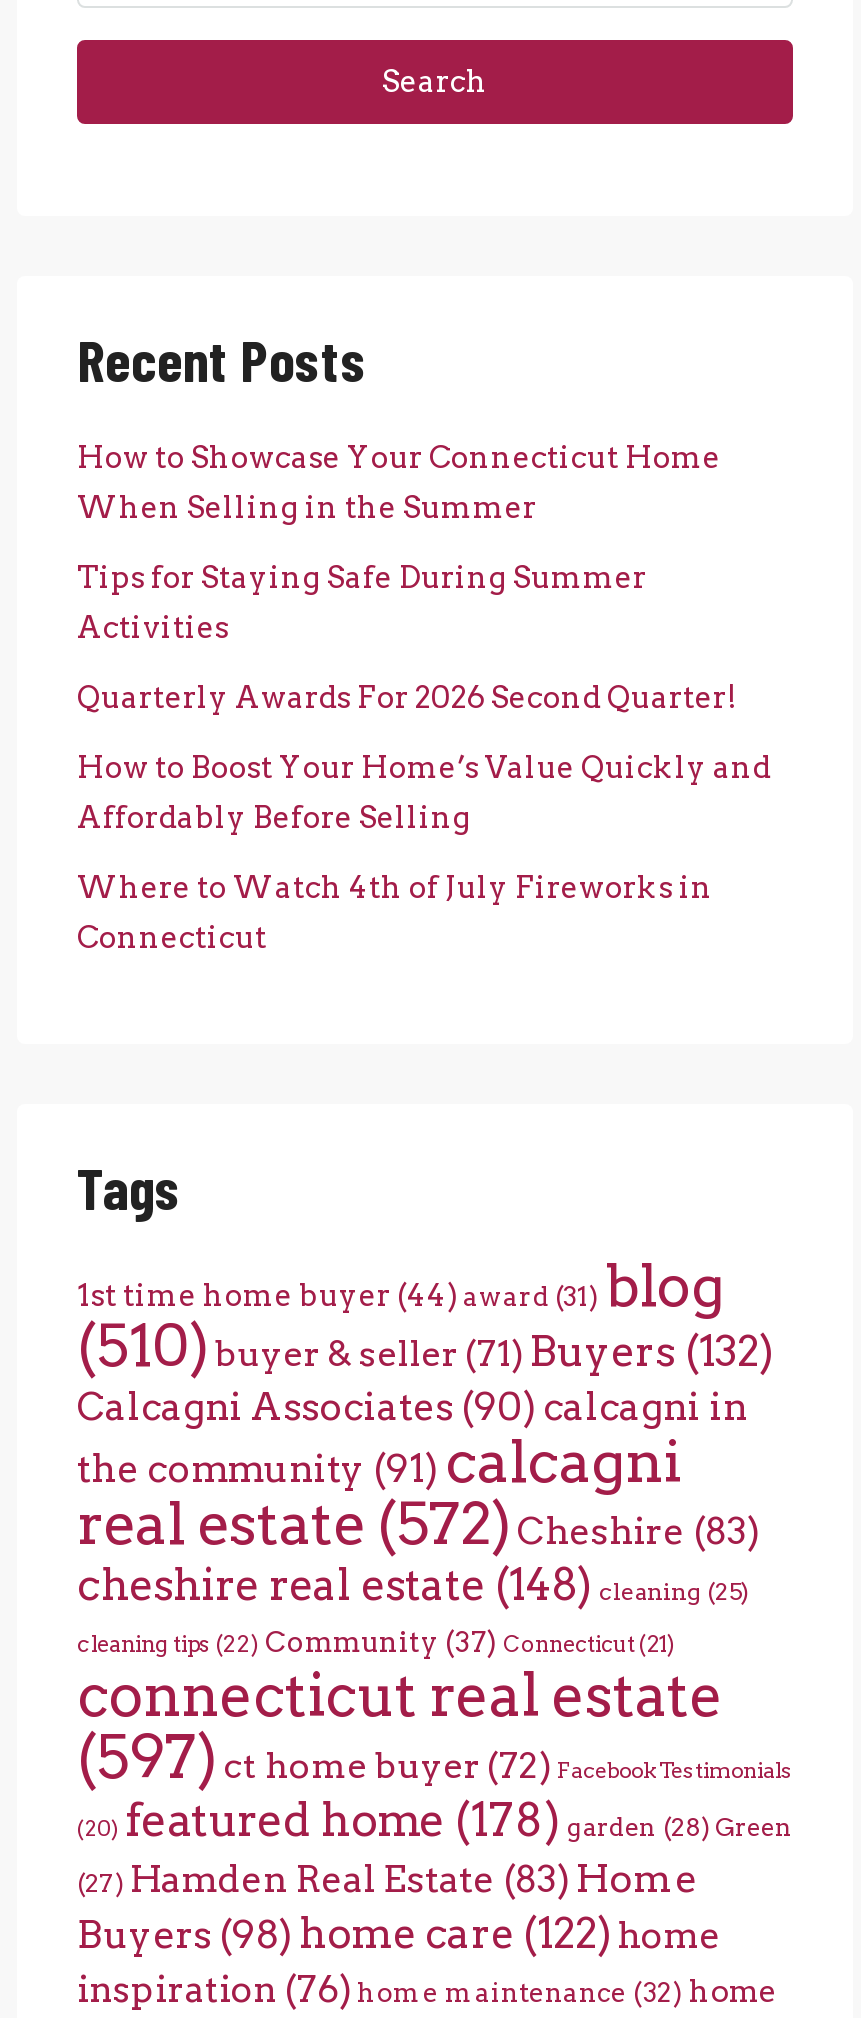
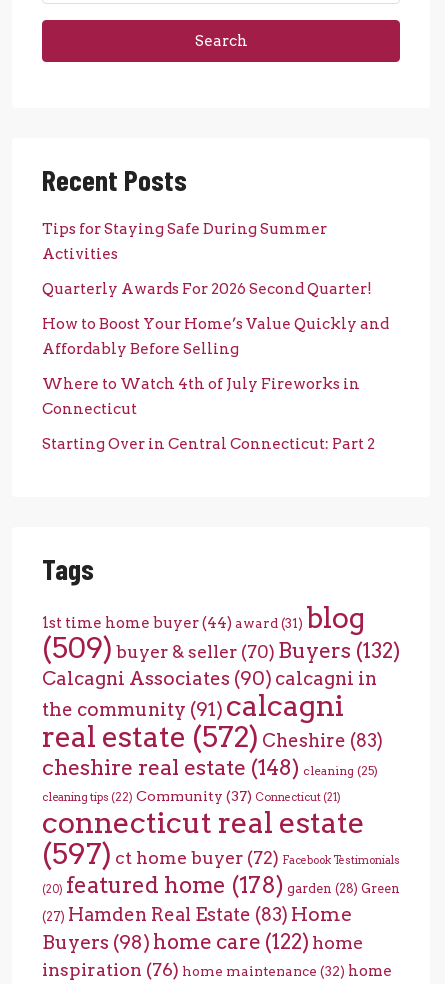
- How to Showcase Your Connecticut Home
- When Selling in the Summer

moved up: Tips for Staying Safe During Summer | Activities | Quarterly Awards For 2026 Second Quarter! | How to Boost Your Home’s Value Quickly and | Affordably Before Selling | Where to Watch 4th of July Fireworks in | Connecticut

+ Starting Over in Central Connecticut: Part 2

- (510) buyer & seller(71) Buyers (132)
+ (509) buyer & seller(70) Buyers (132)
